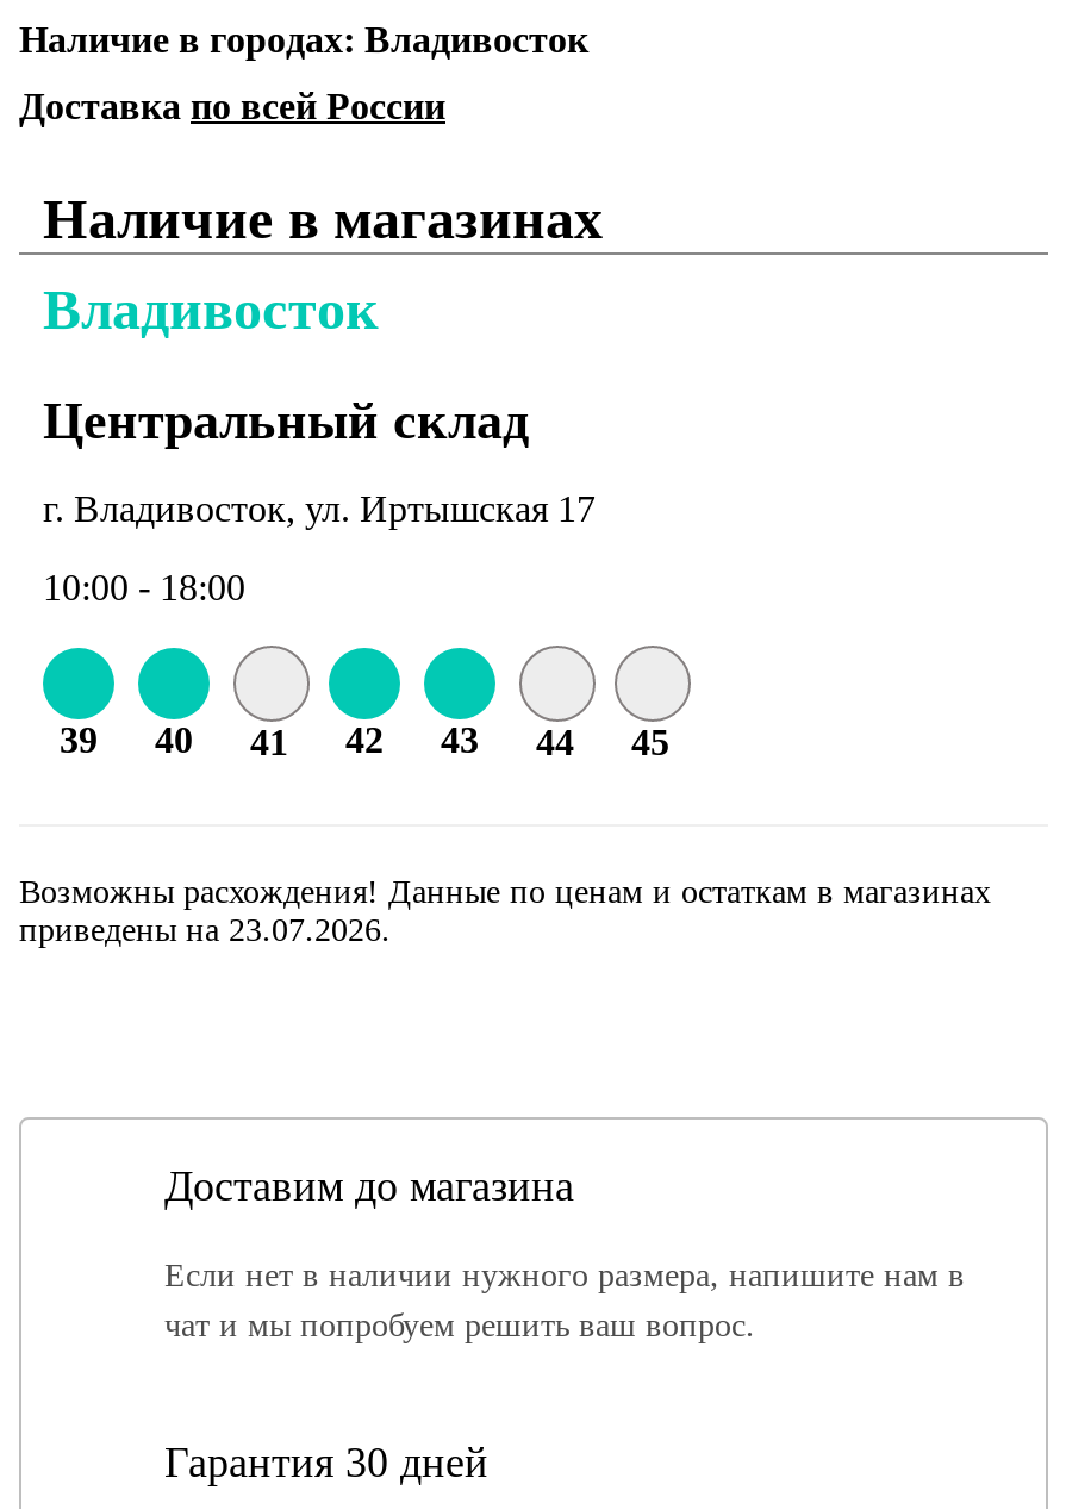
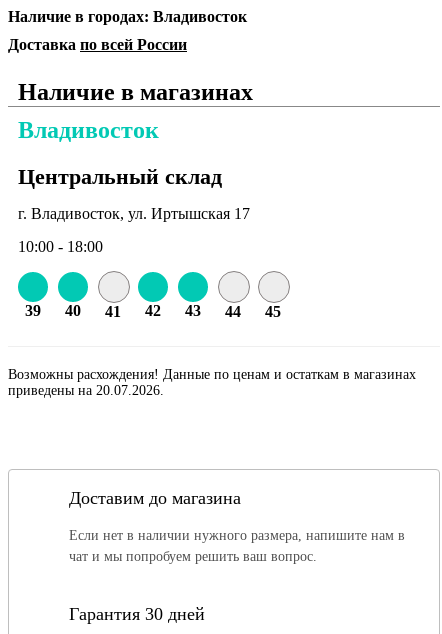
- приведены на 23.07.2026.
+ приведены на 20.07.2026.
